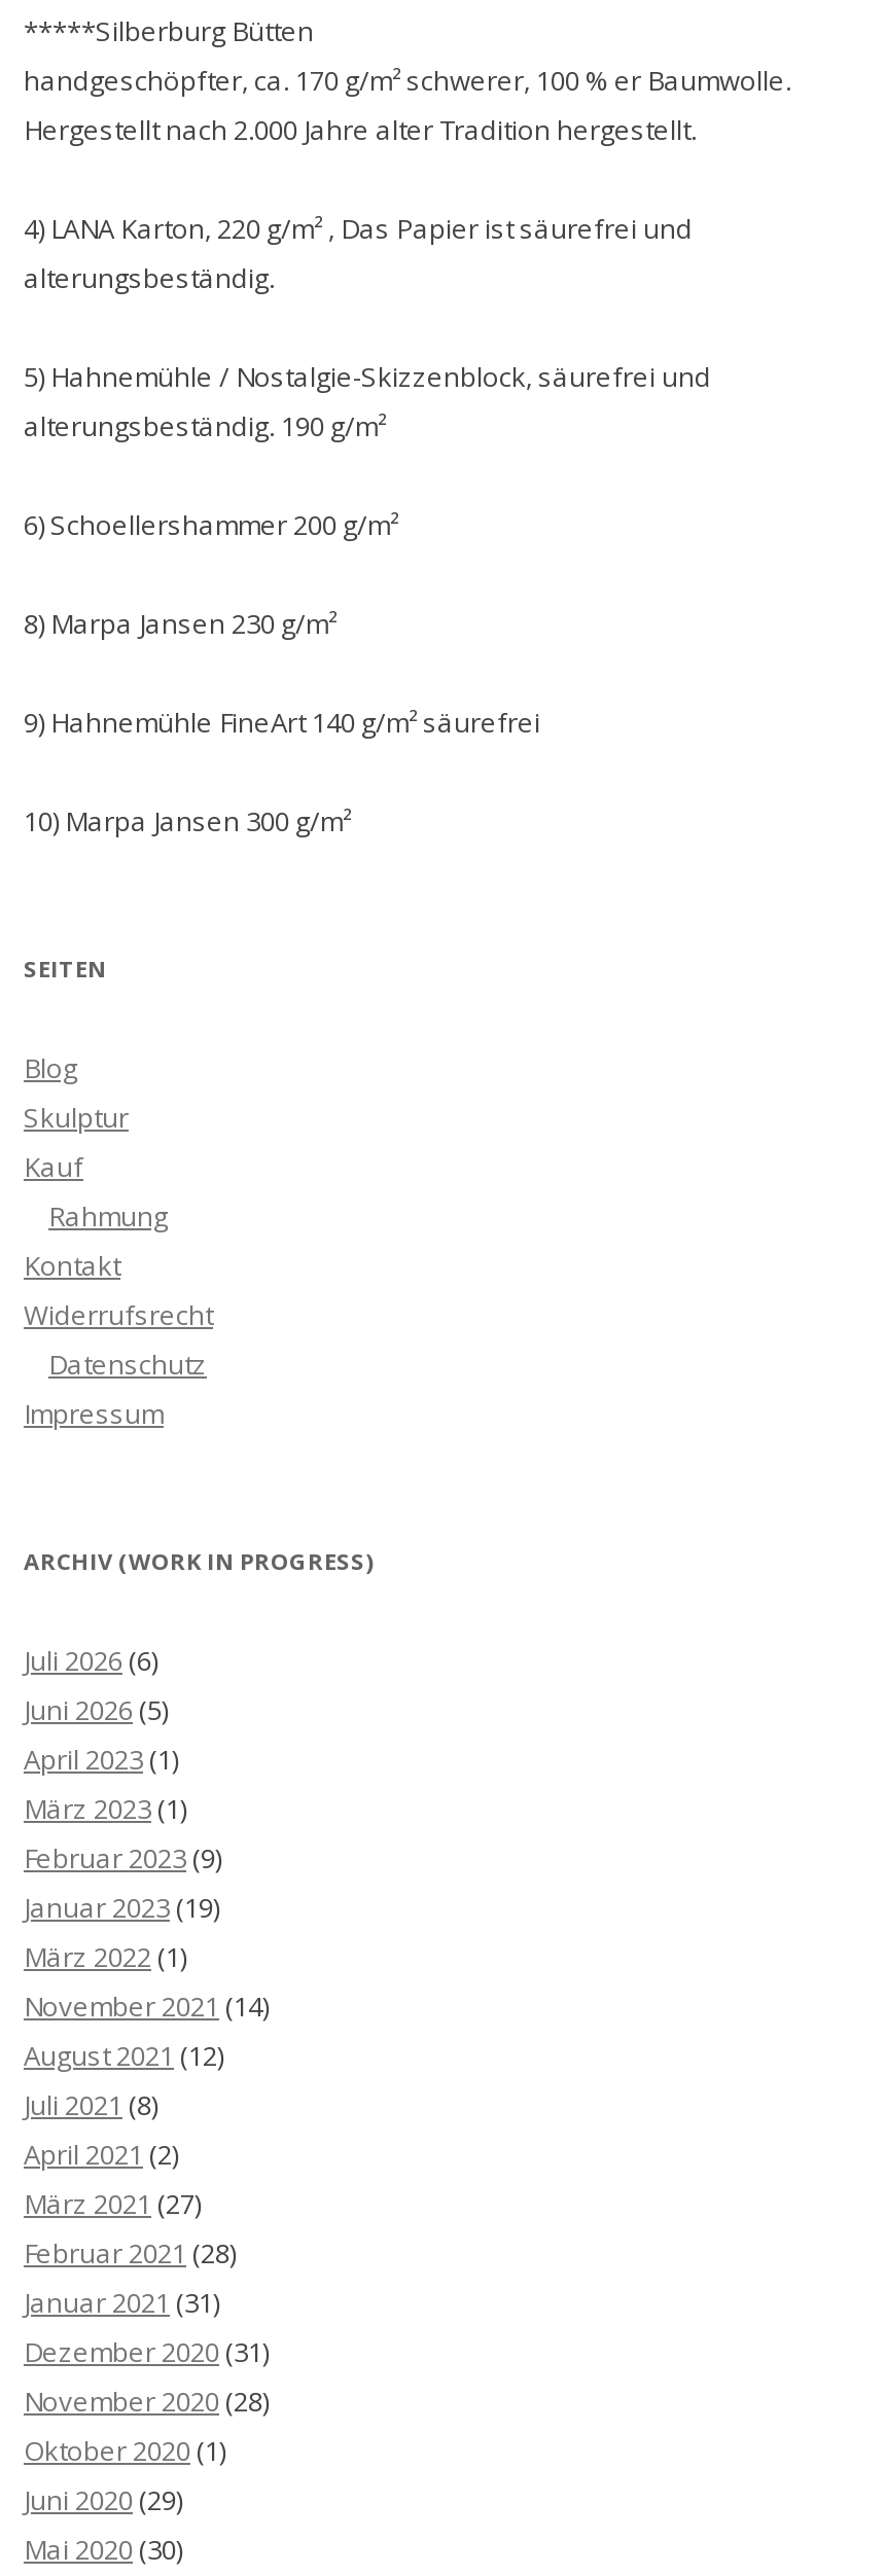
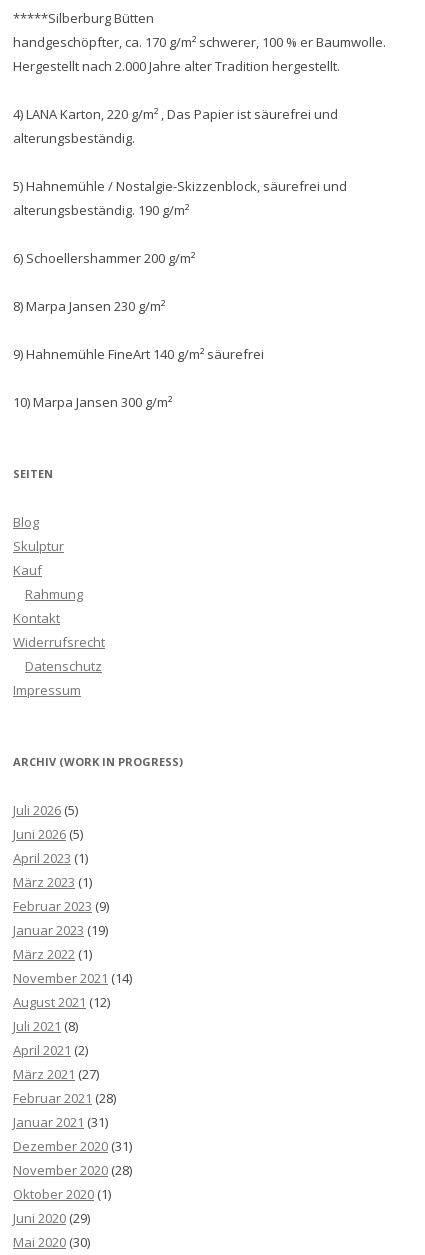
- Juli 2026 (6)
+ Juli 2026 (5)
